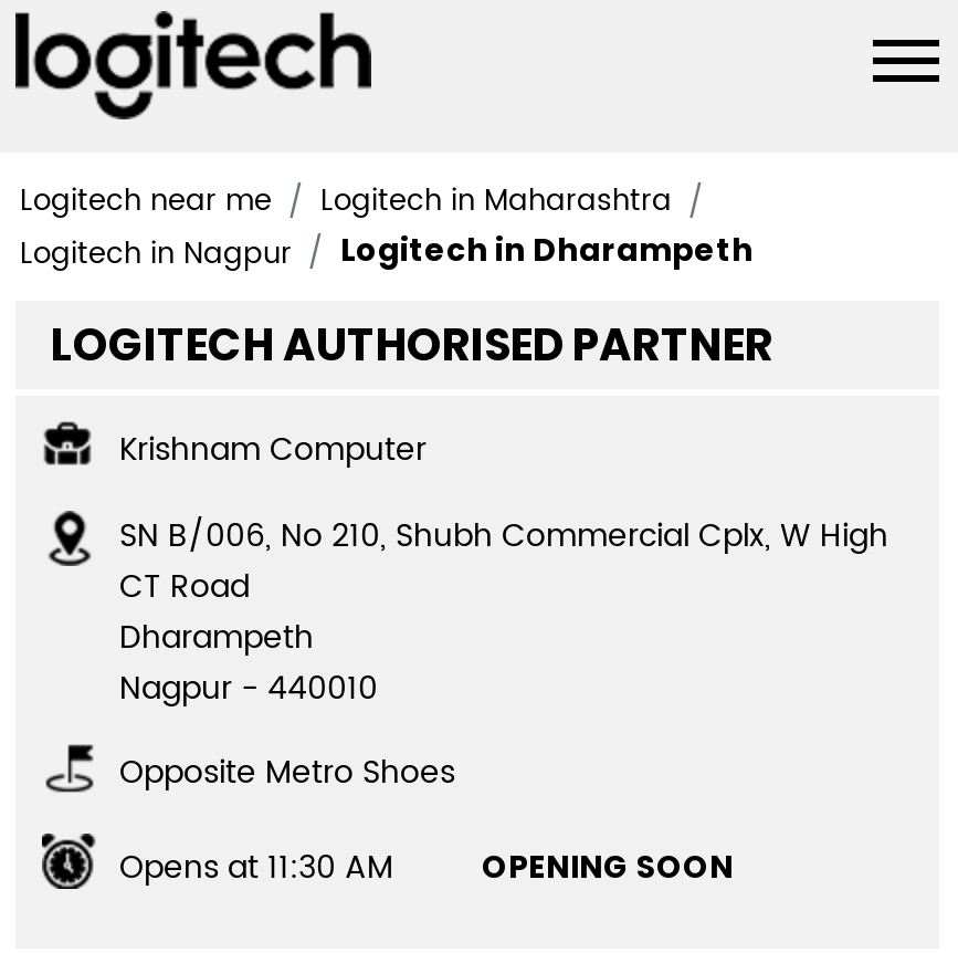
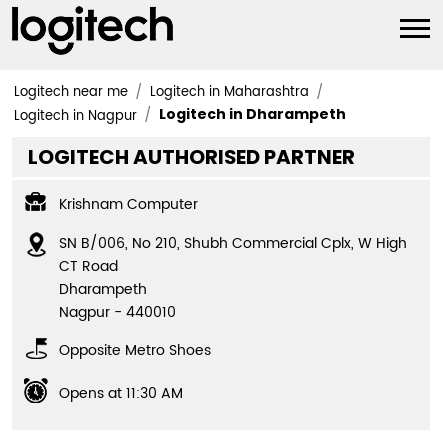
- OPENING SOON
